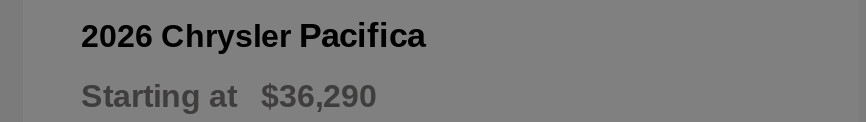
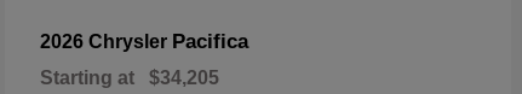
- Starting at $36,290
+ Starting at $34,205
